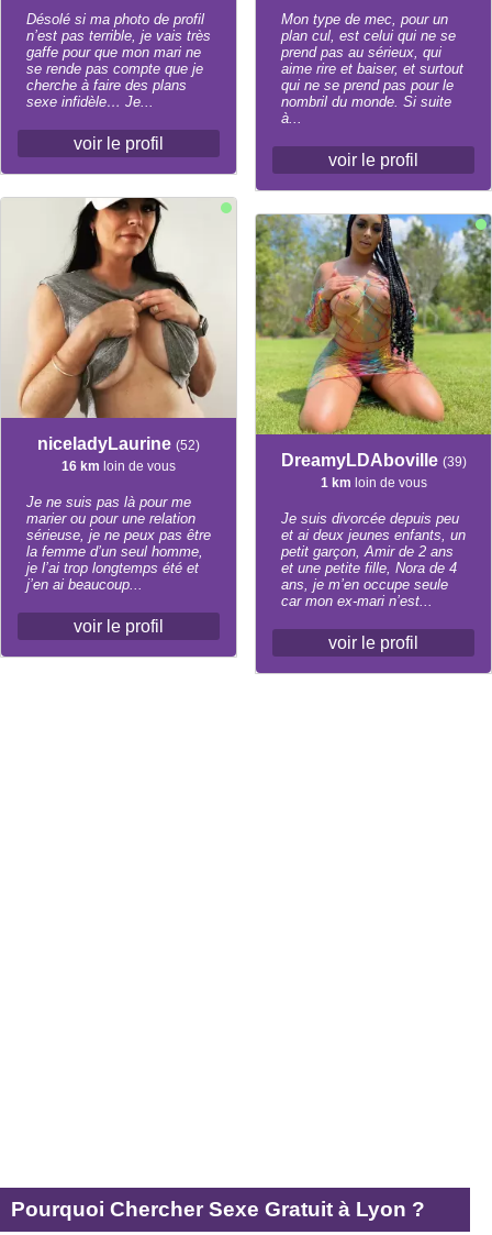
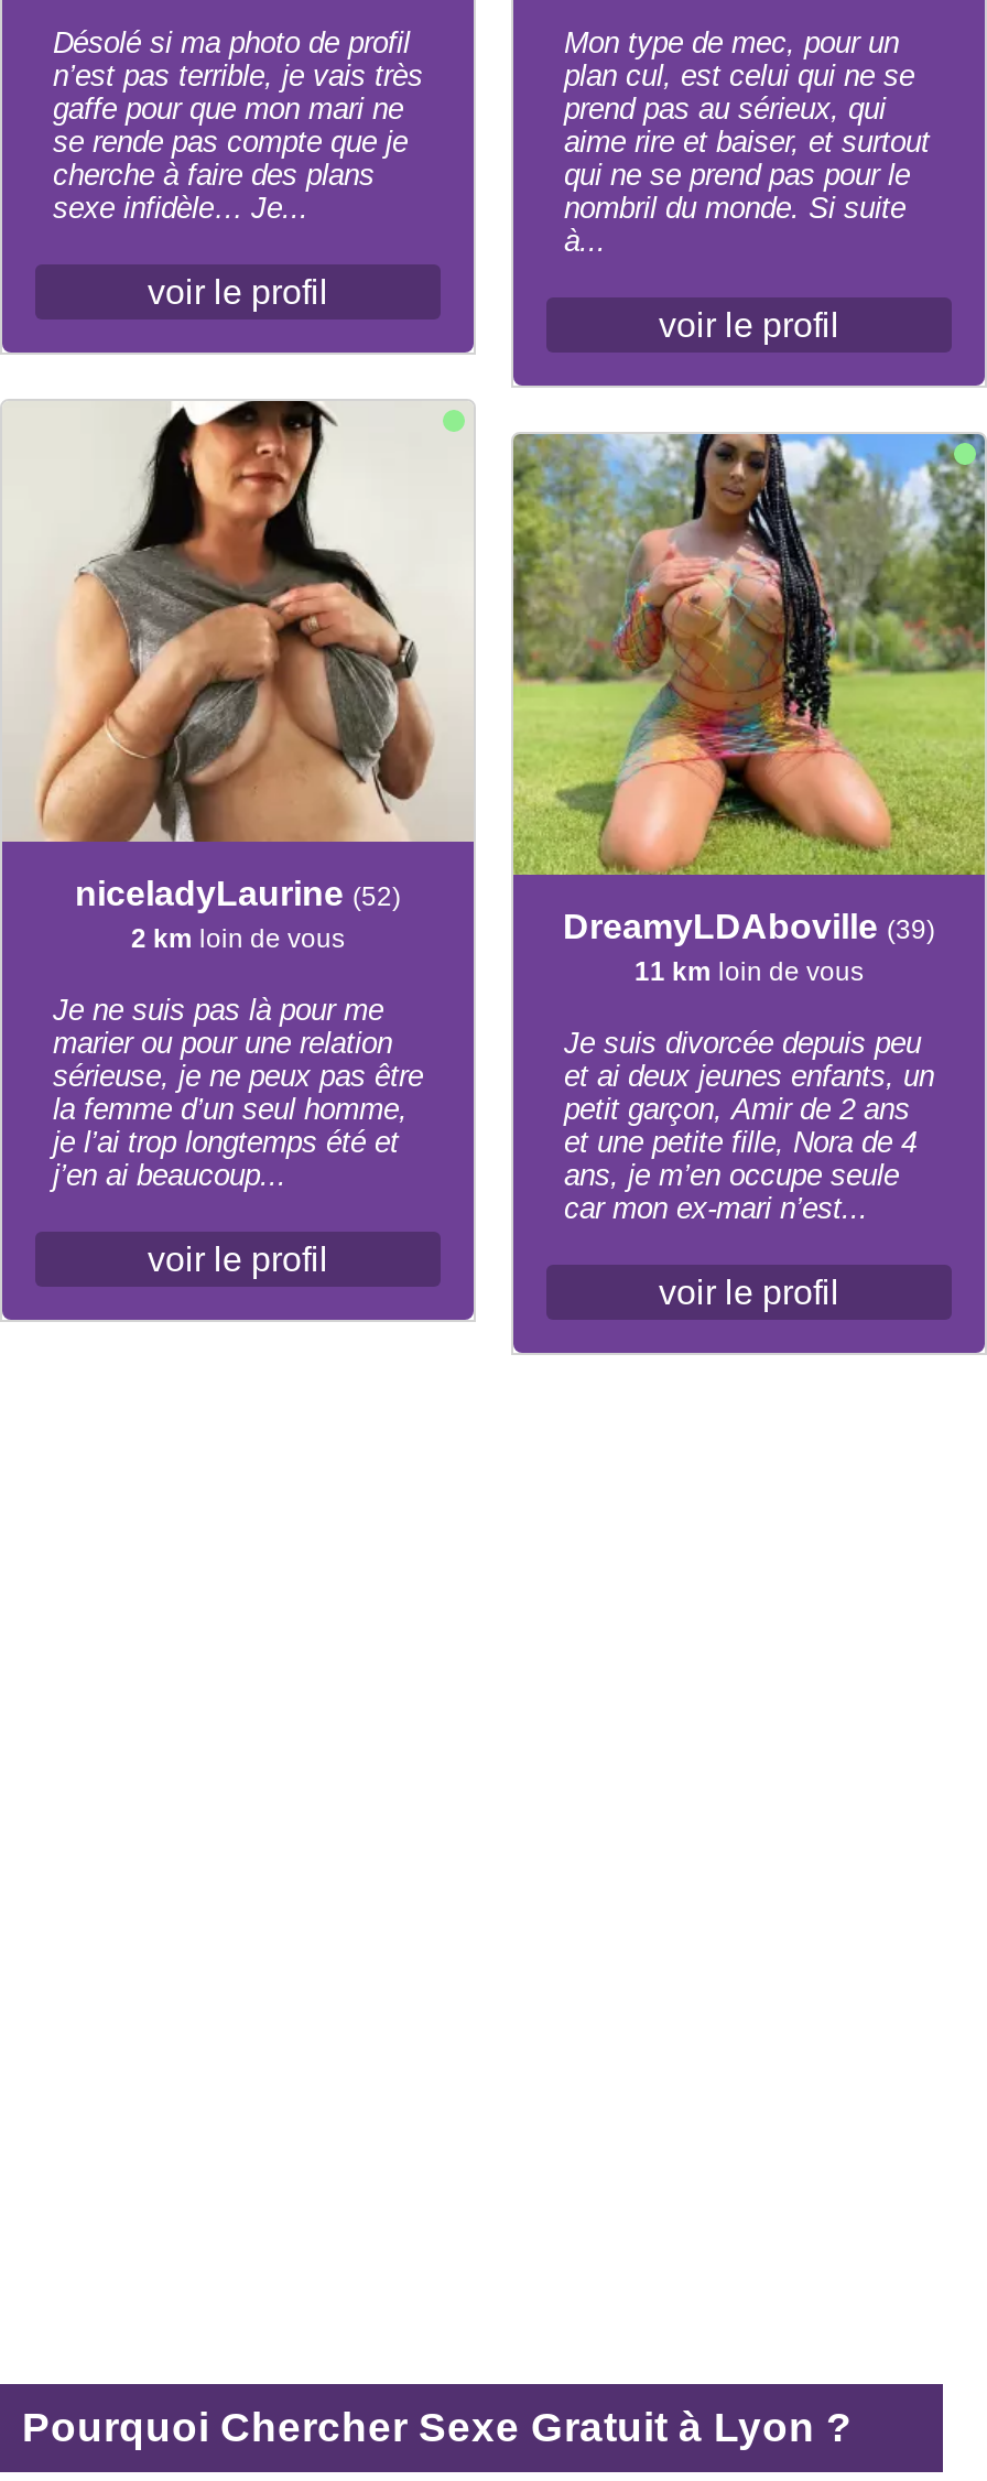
- 16 km loin de vous
+ 2 km loin de vous

- 1 km loin de vous
+ 11 km loin de vous
